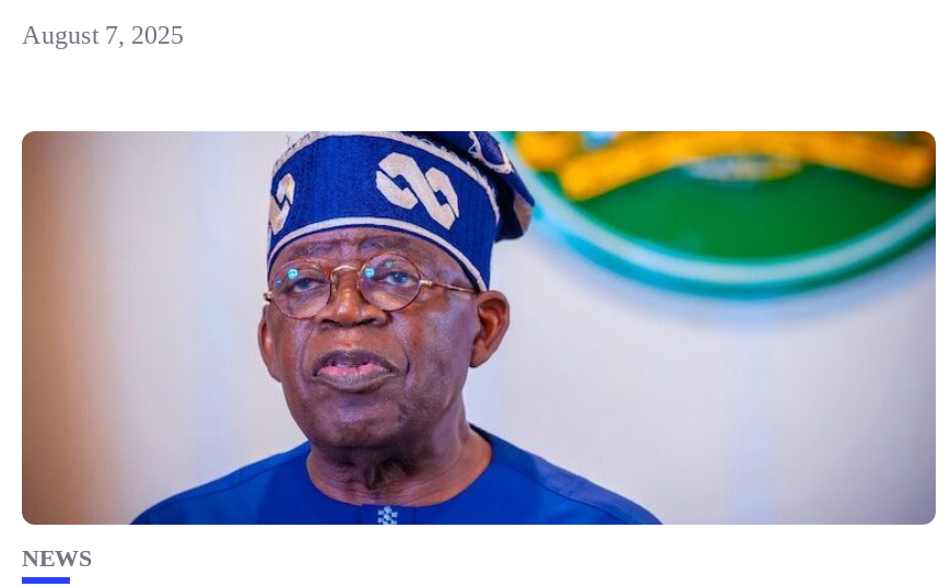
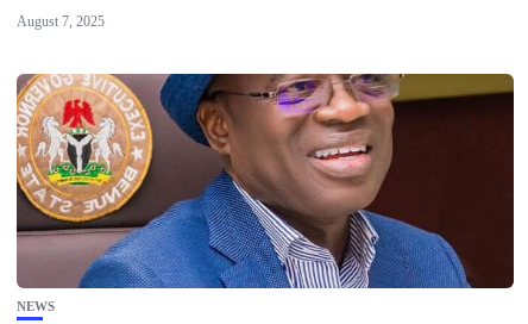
- [image]
+ [image]
